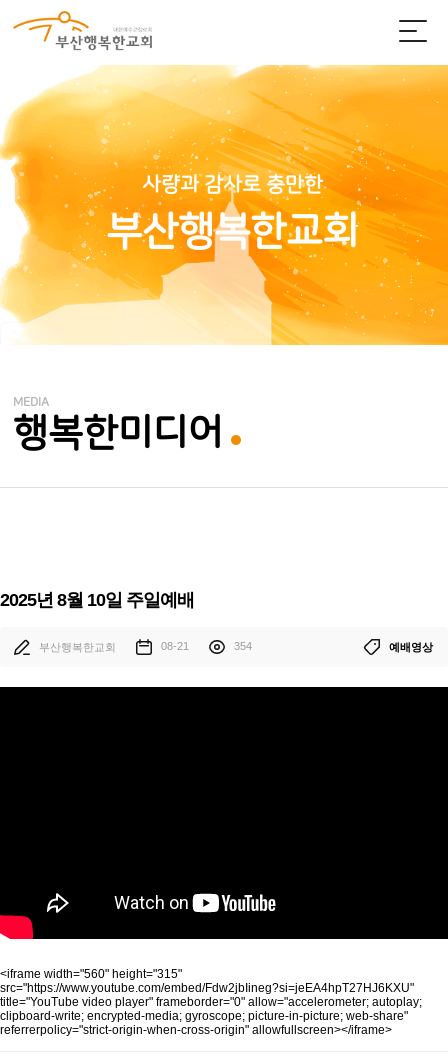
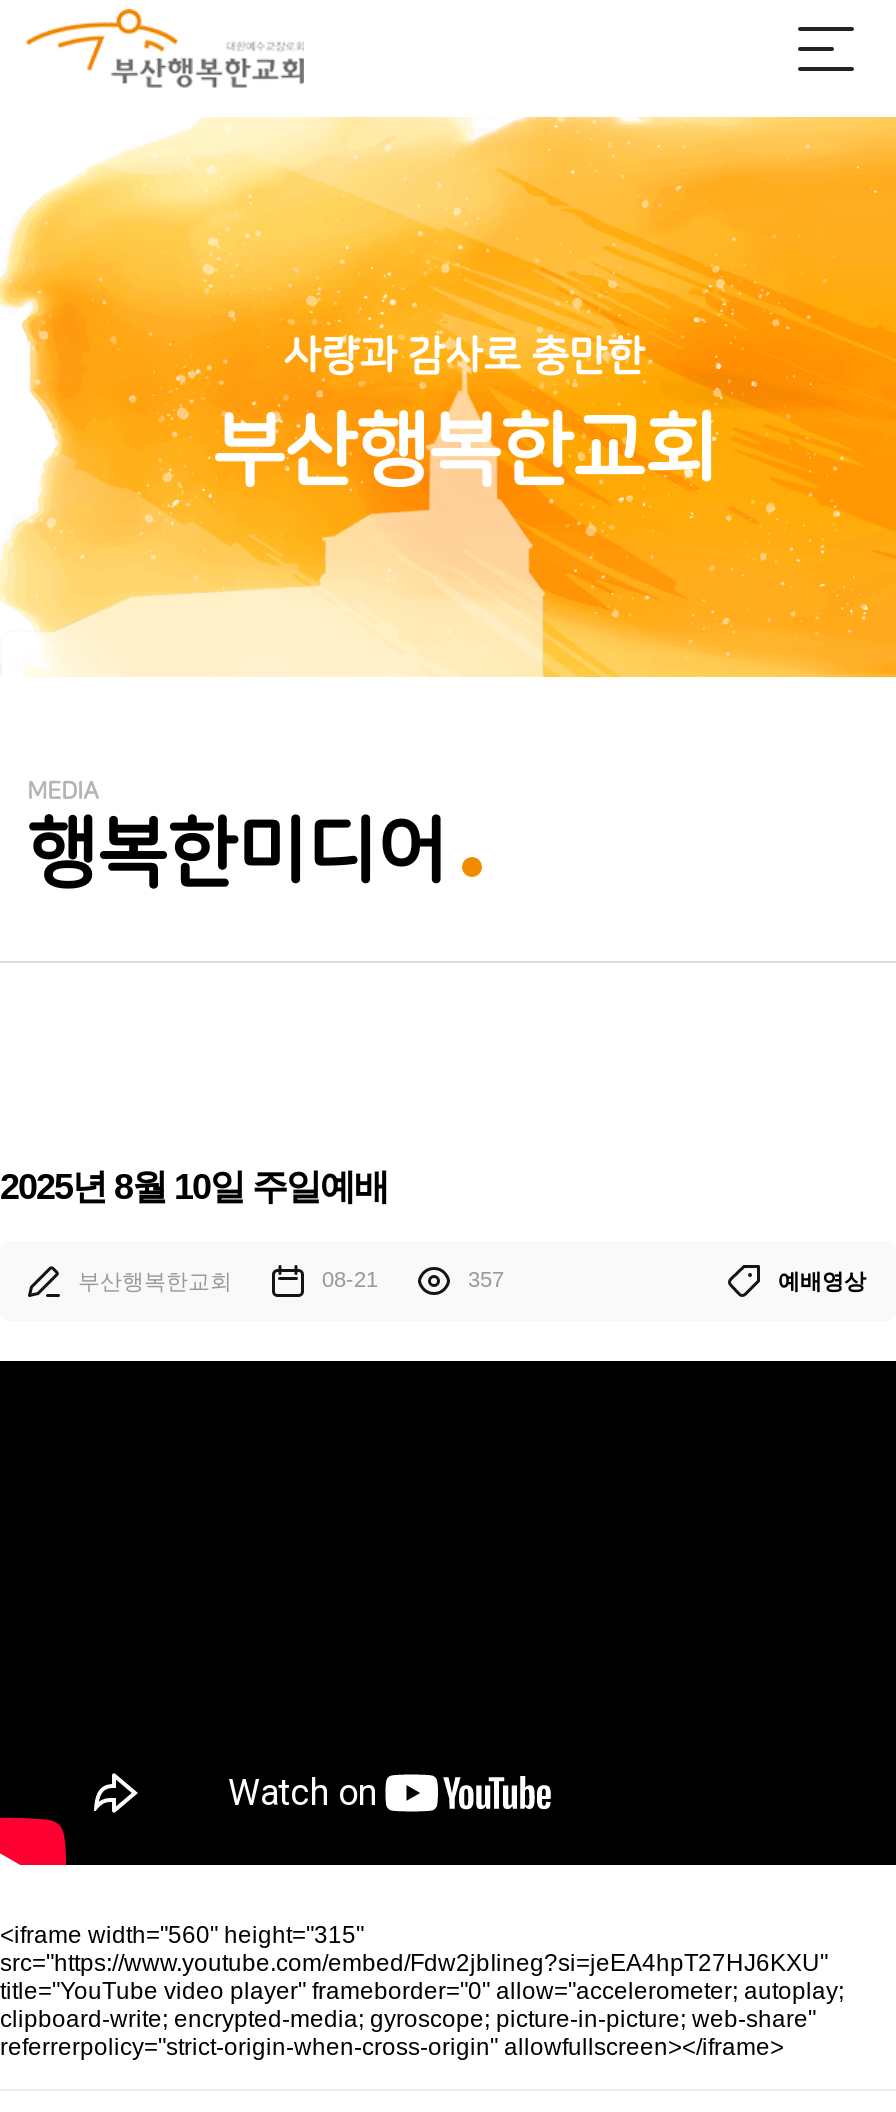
- 354
+ 357
